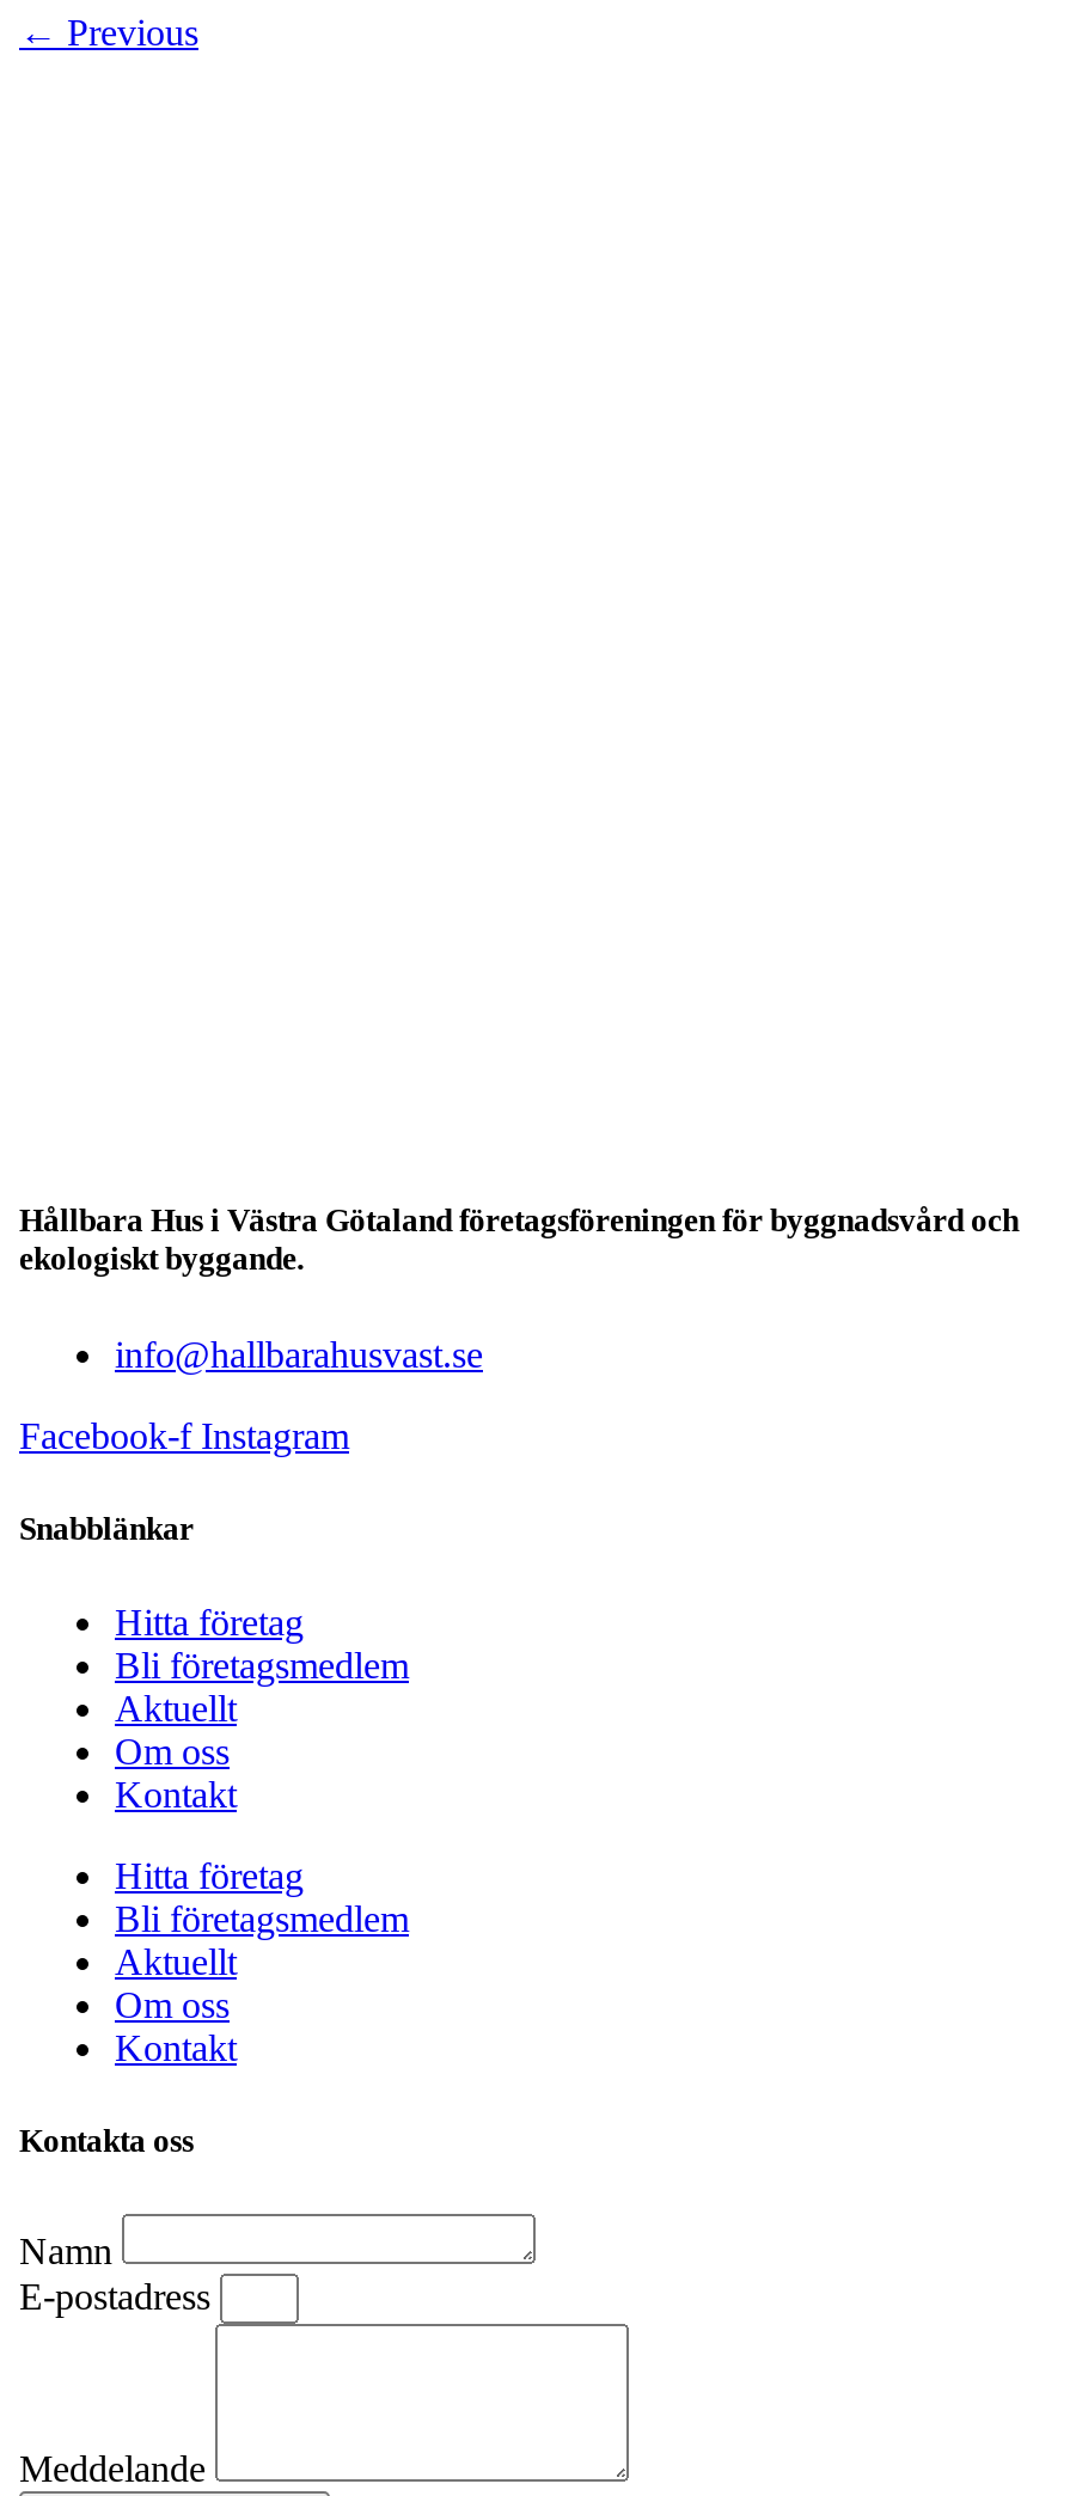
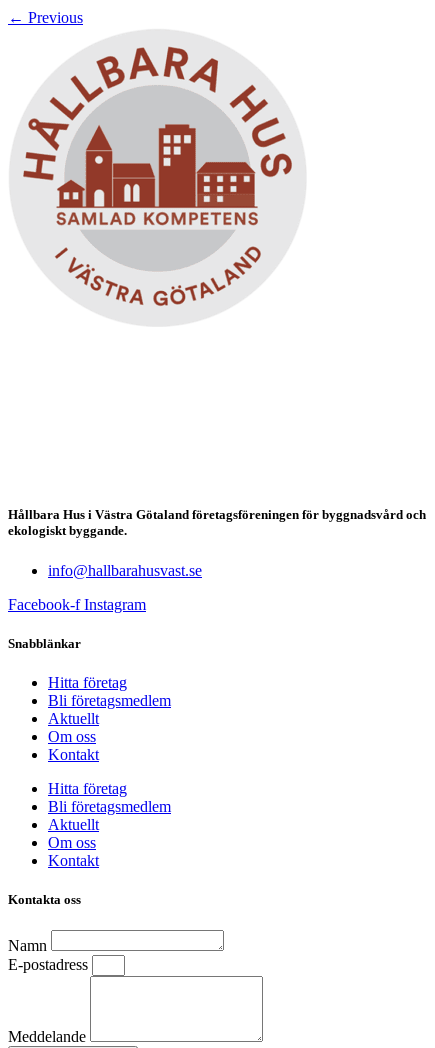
+ [image]
